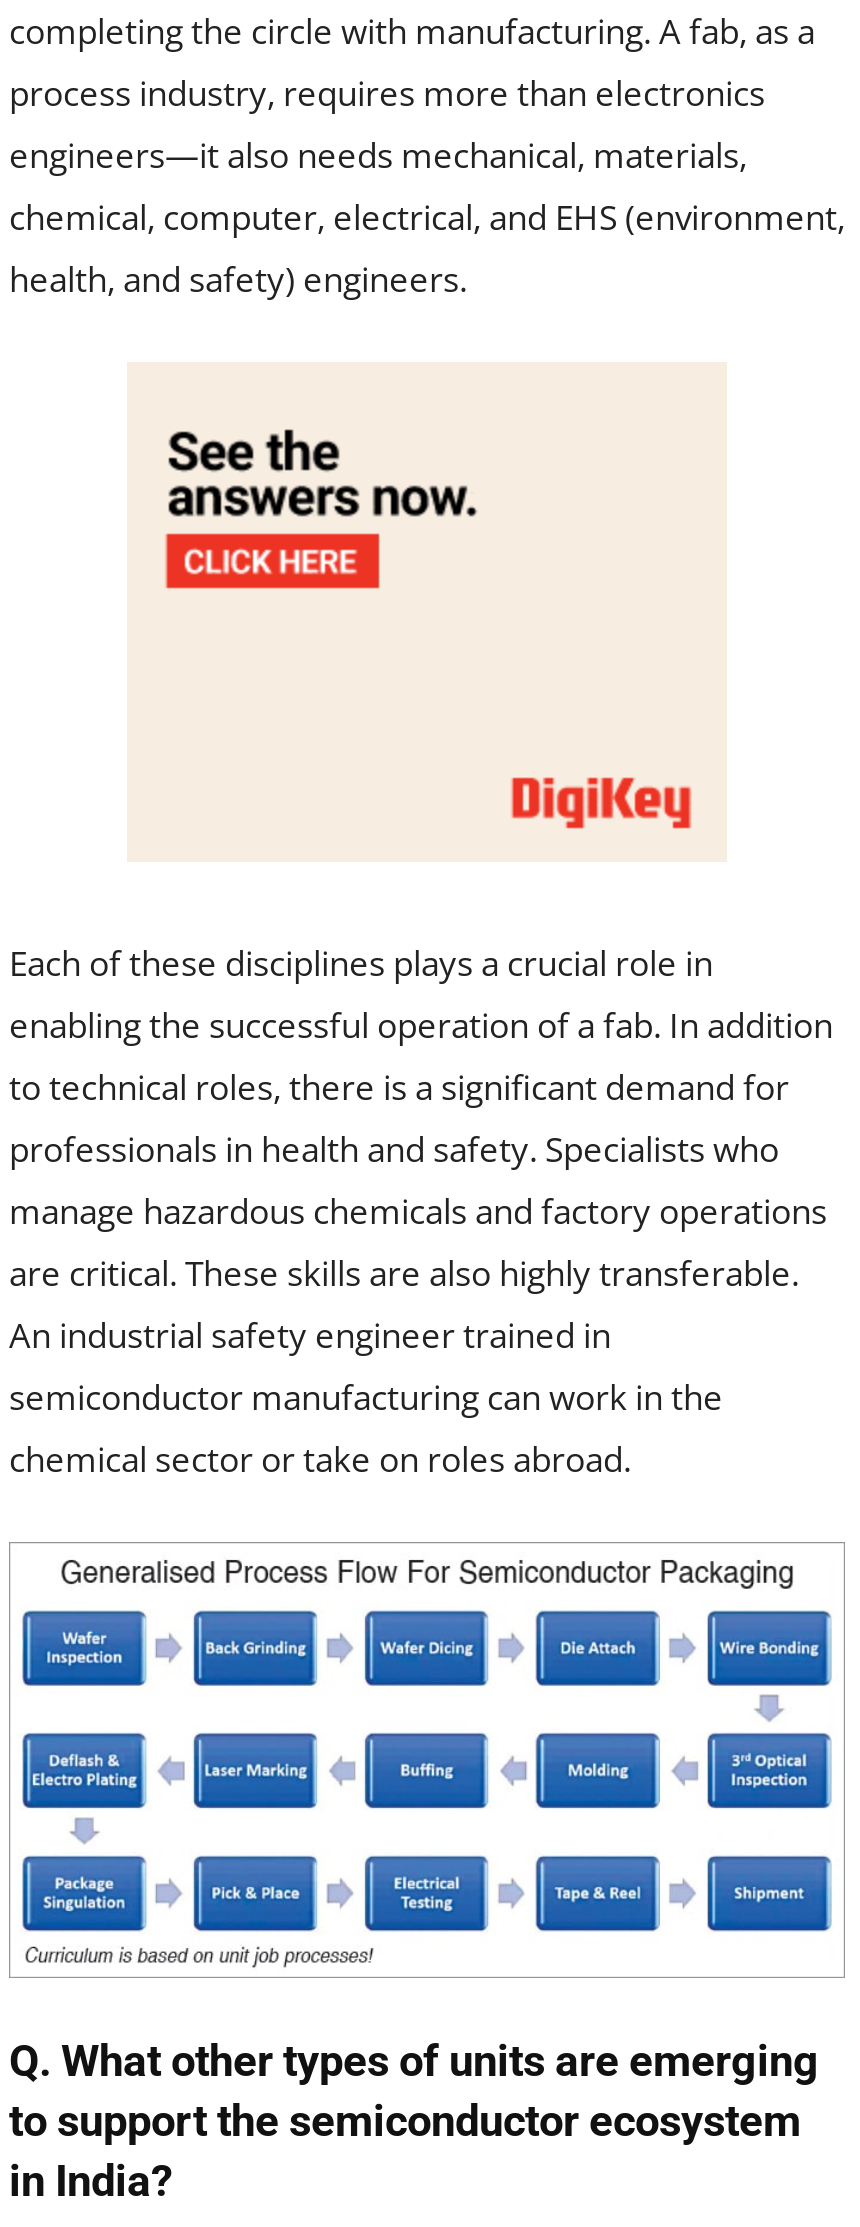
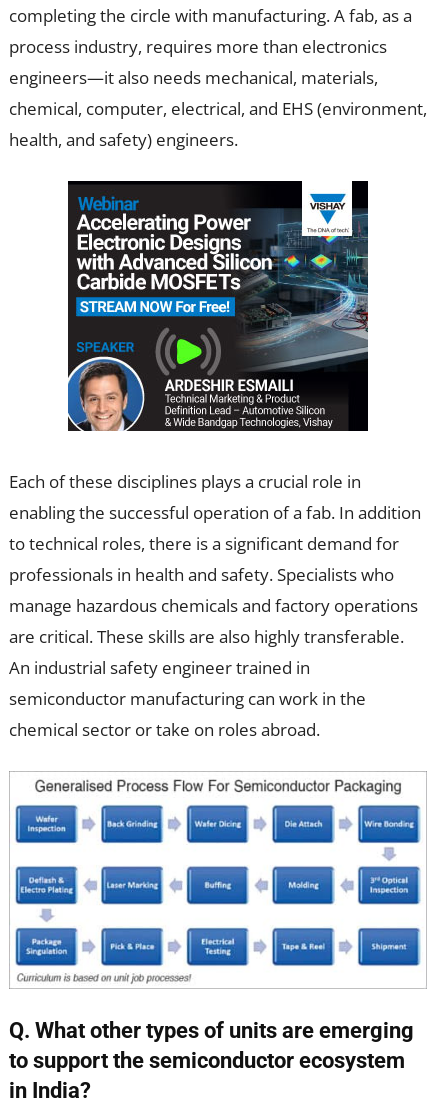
- [image]
+ [image]
